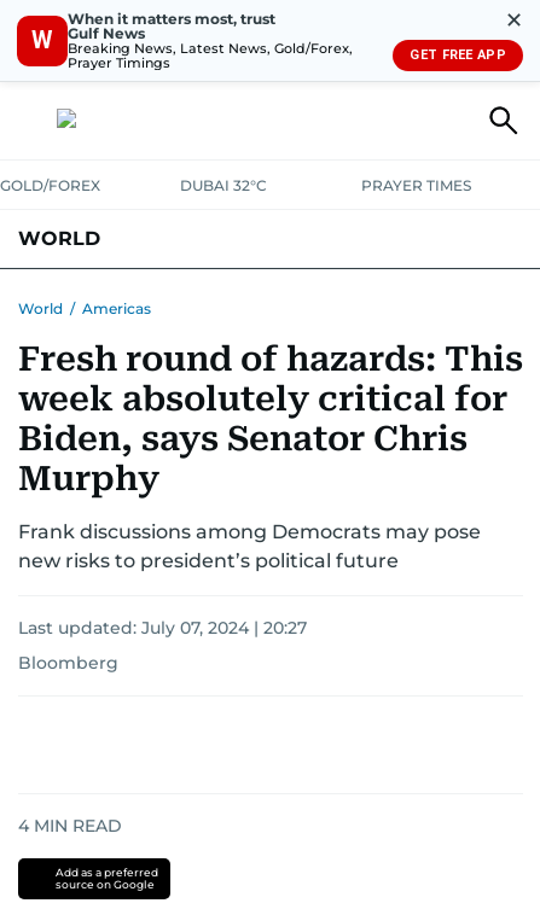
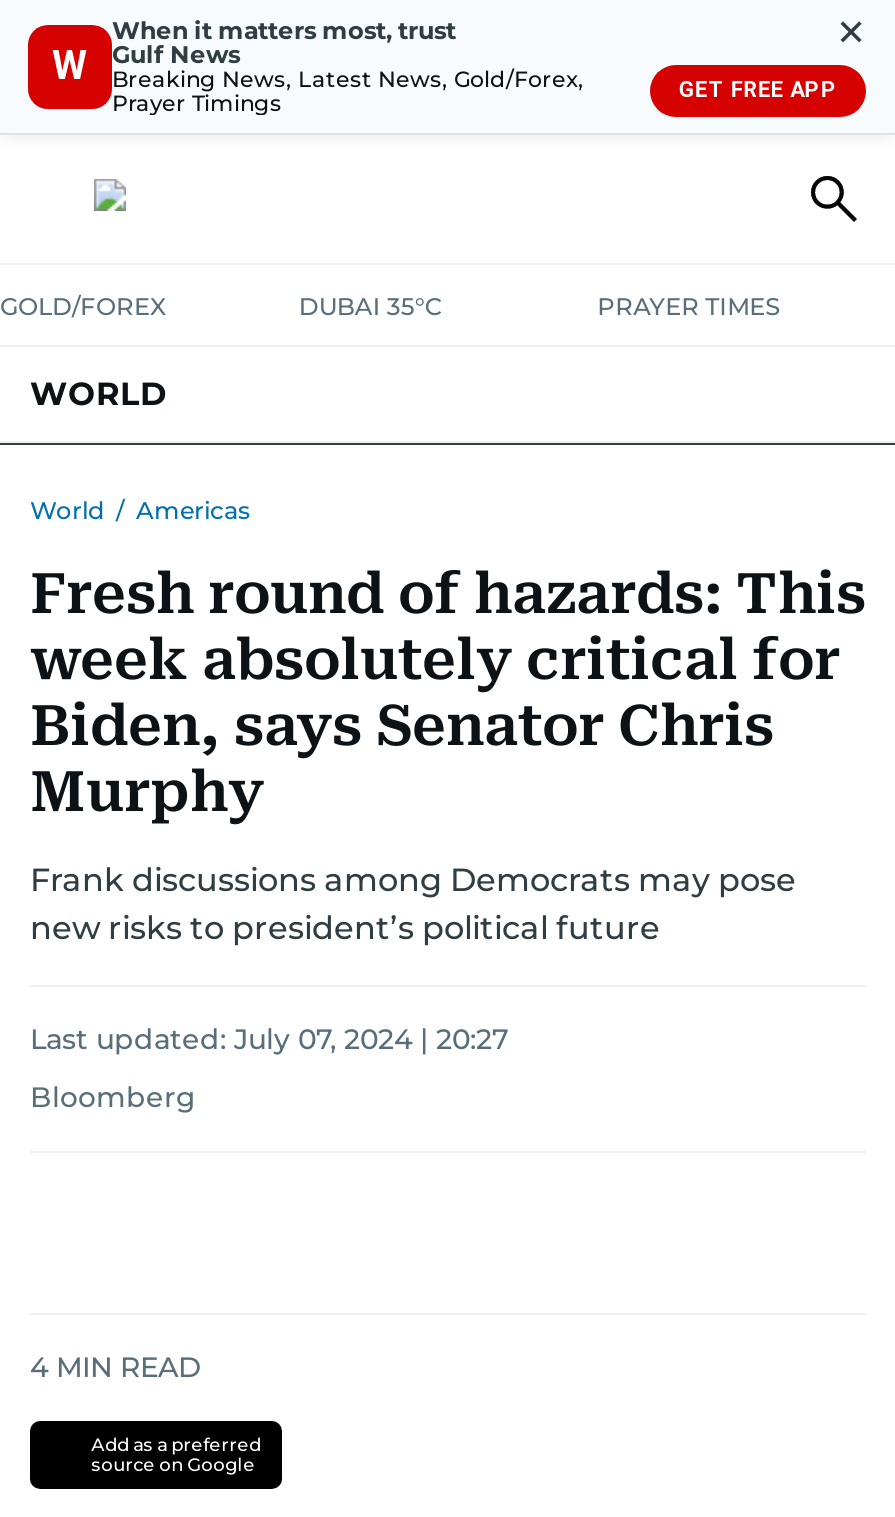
- DUBAI 32°C
+ DUBAI 35°C
